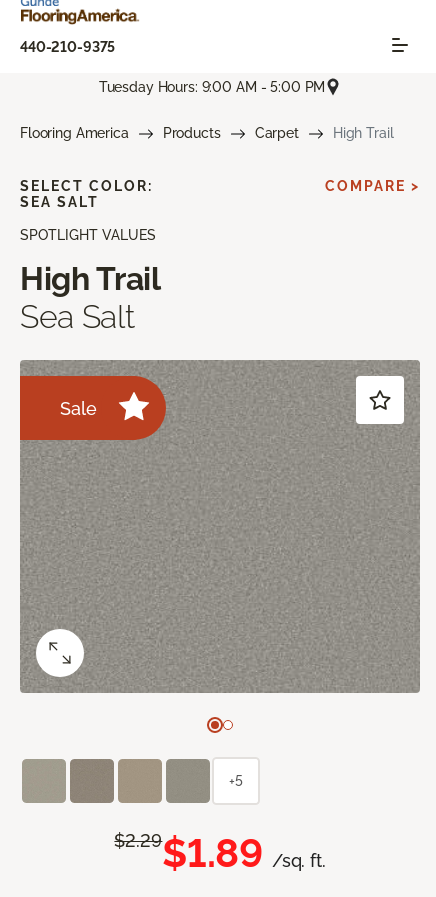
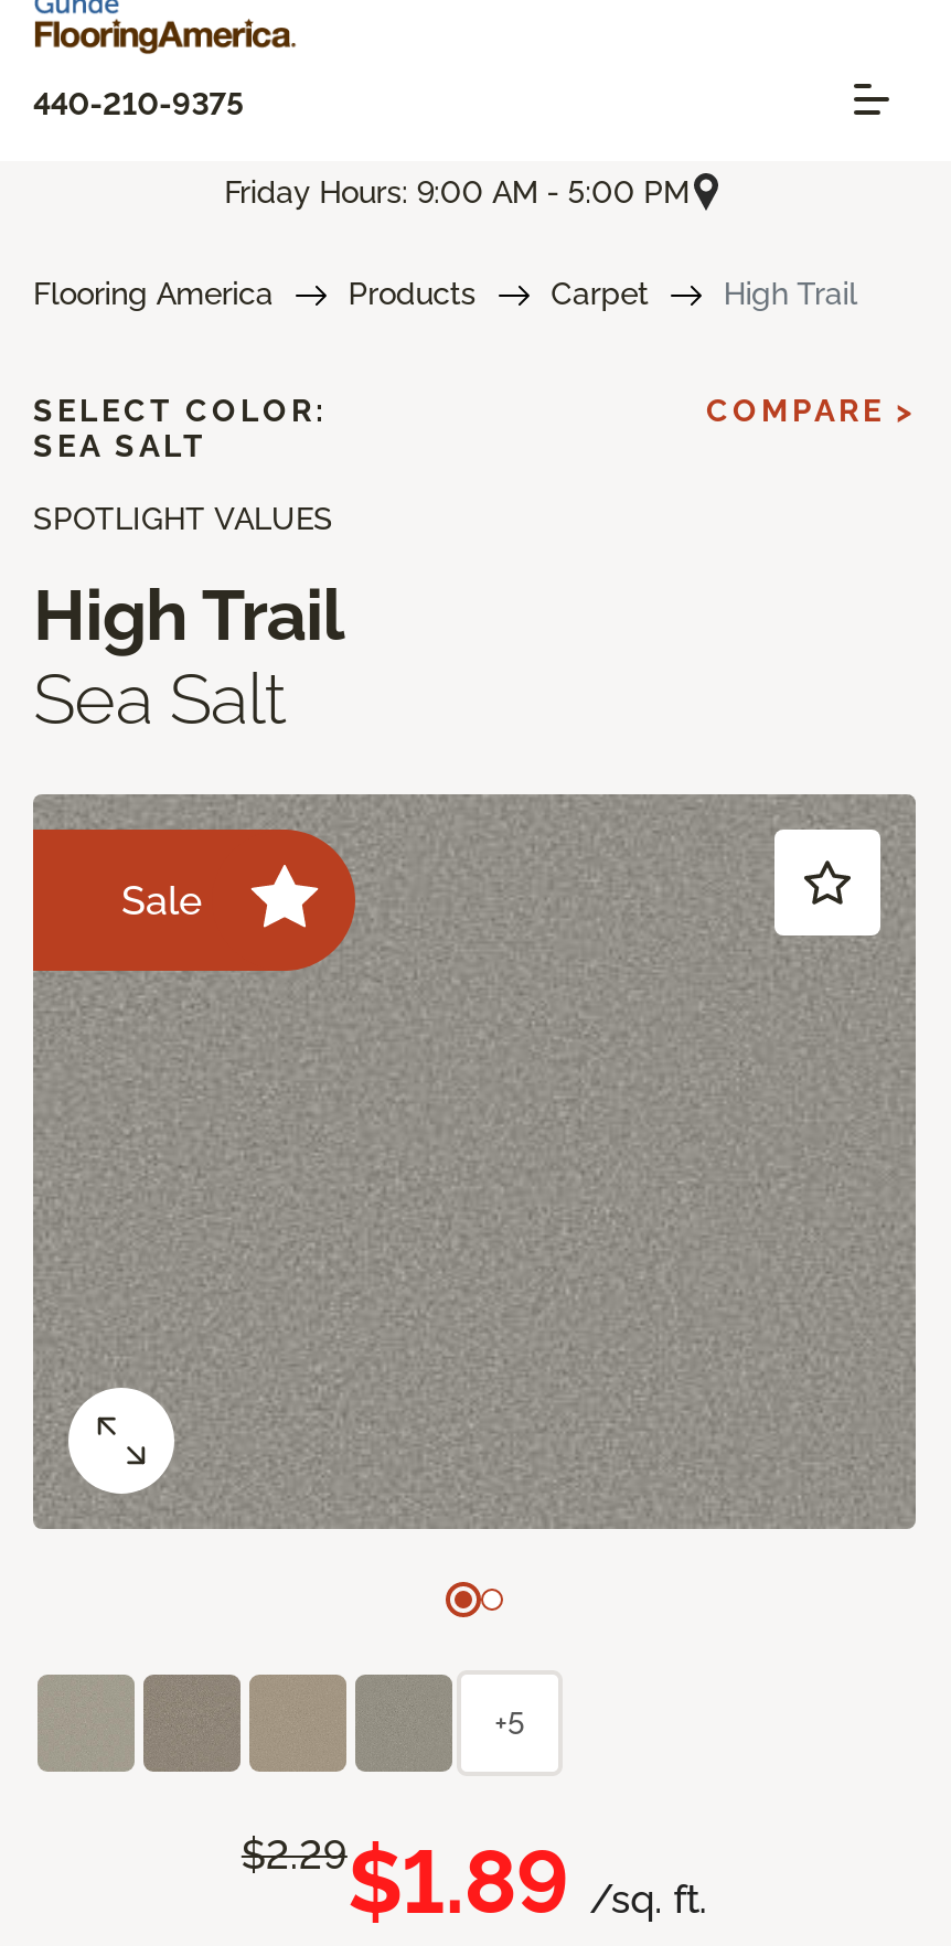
- Tuesday Hours: 9:00 AM - 5:00 PM
+ Friday Hours: 9:00 AM - 5:00 PM
